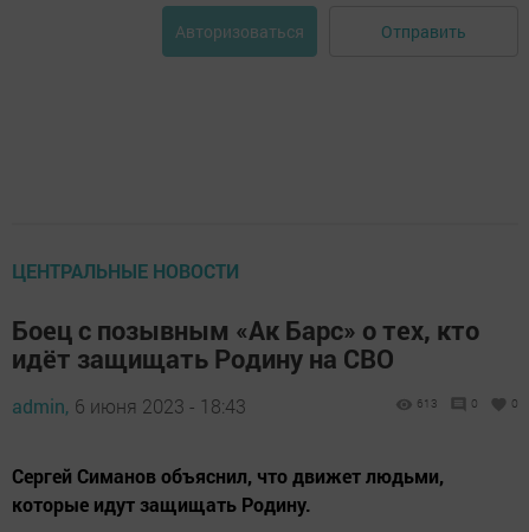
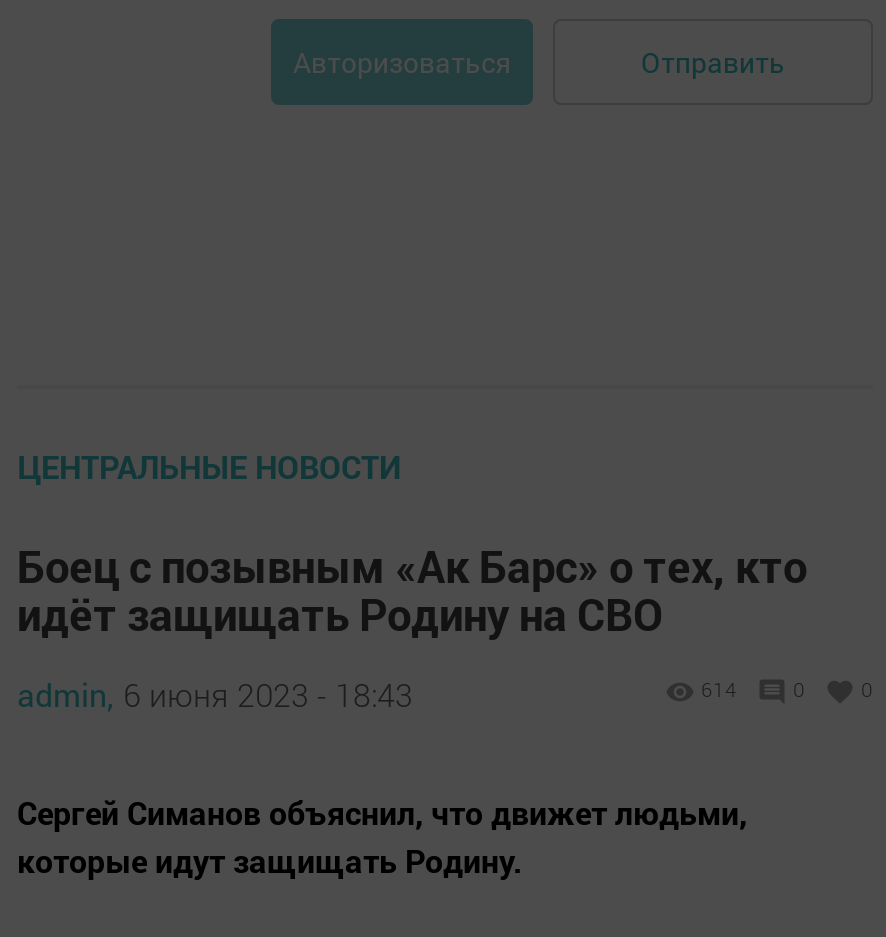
- 613
+ 614
